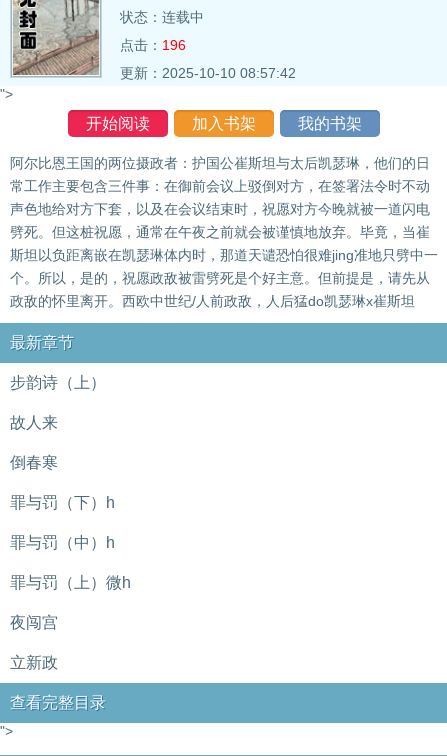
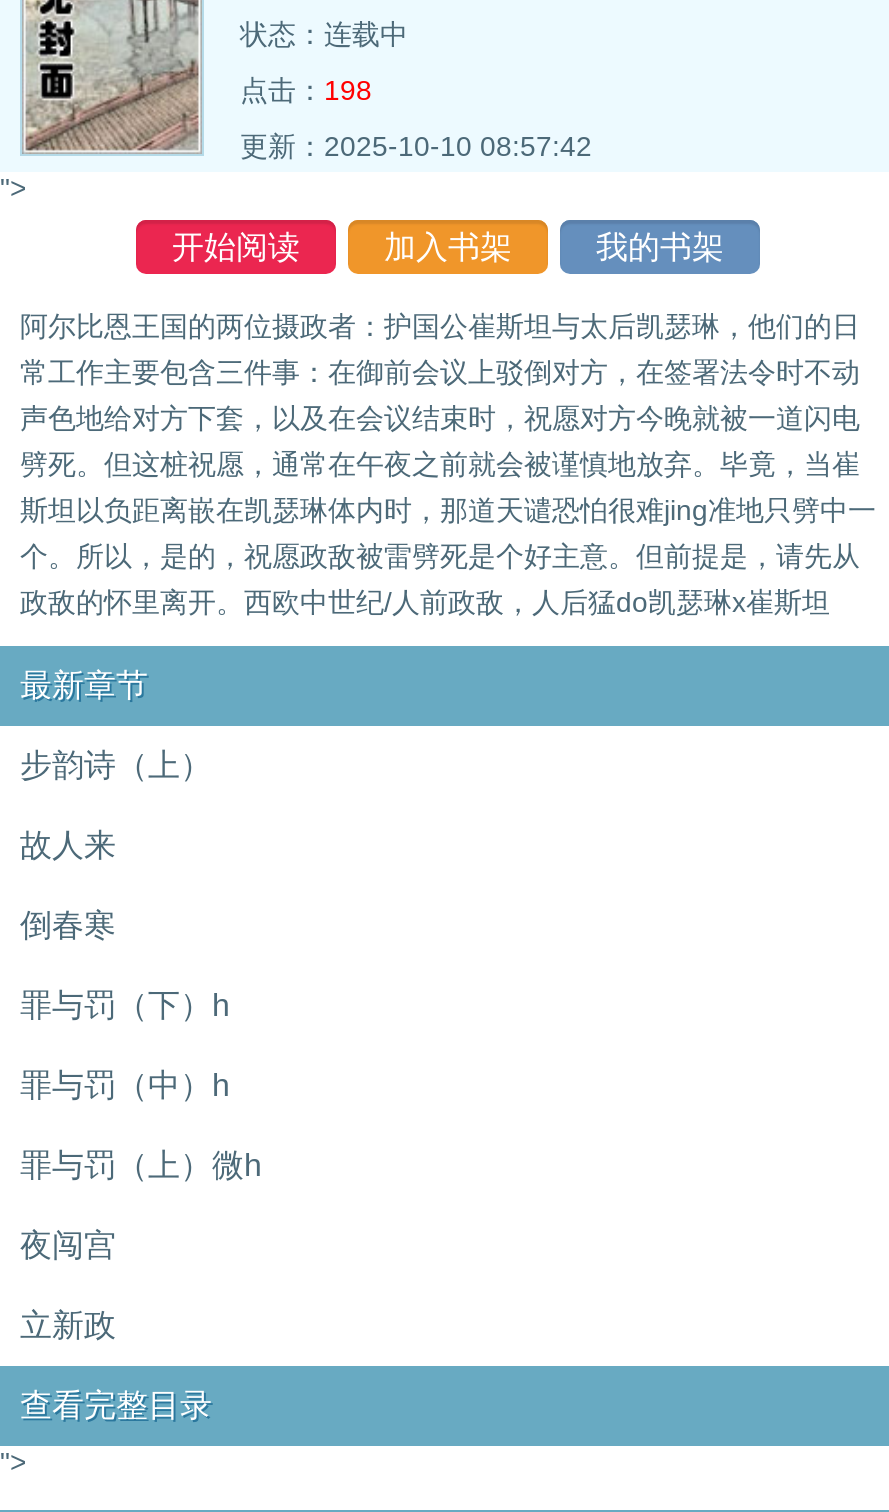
- 点击：196
+ 点击：198
